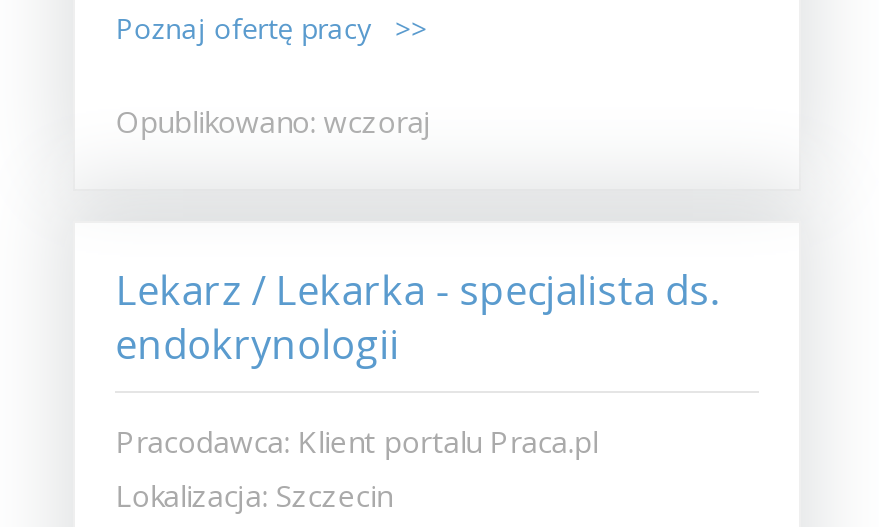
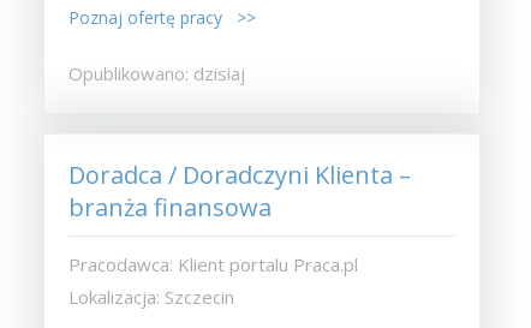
- Opublikowano: wczoraj
+ Opublikowano: dzisiaj

- Lekarz / Lekarka - specjalista ds.
- endokrynologii
+ Doradca / Doradczyni Klienta –
+ branża finansowa
